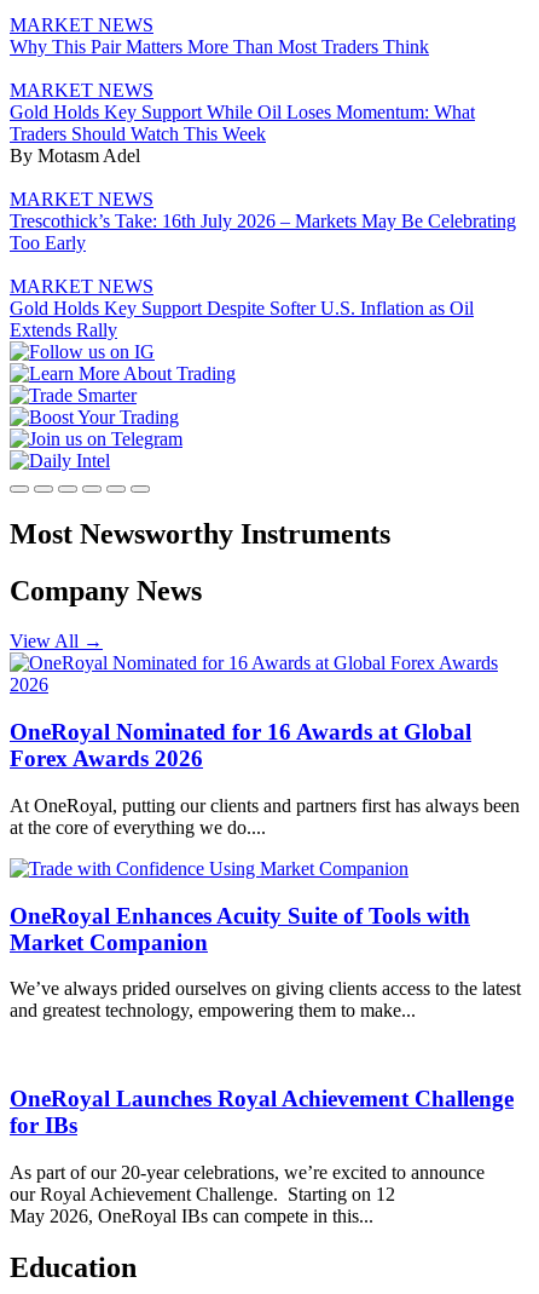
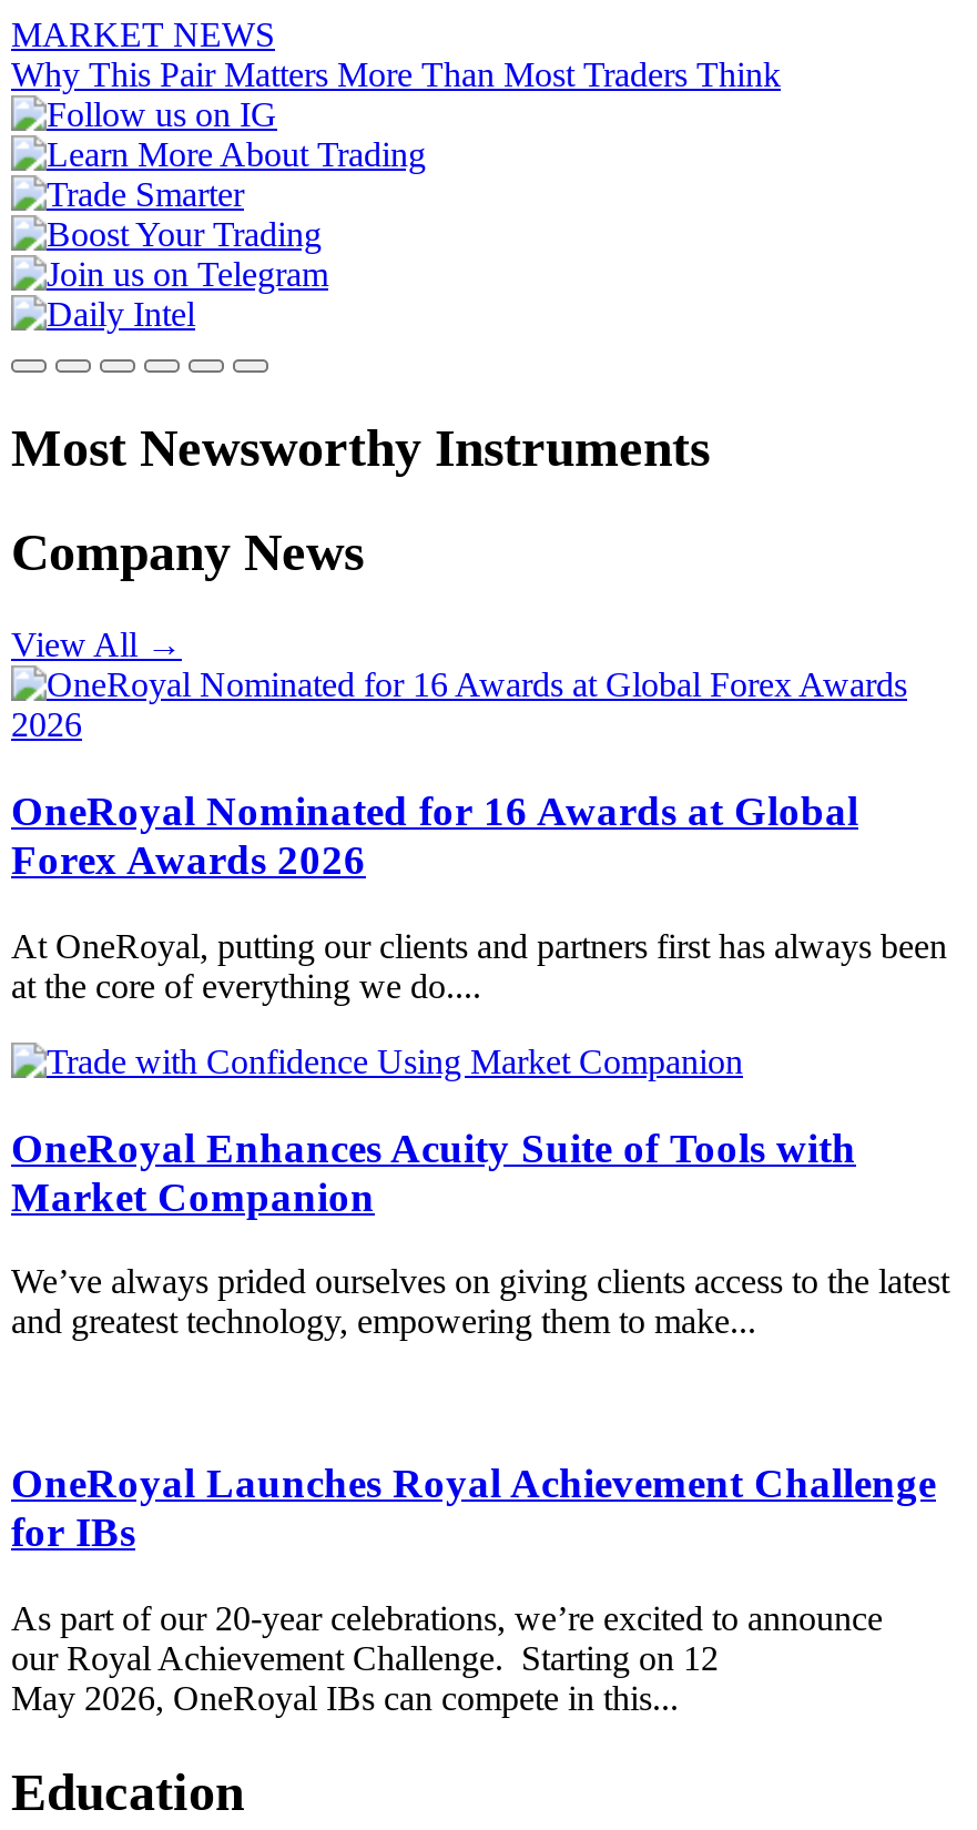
- MARKET NEWS
- Gold Holds Key Support While Oil Loses Momentum: What
- Traders Should Watch This Week
- By Motasm Adel
- MARKET NEWS
- Trescothick’s Take: 16th July 2026 – Markets May Be Celebrating
- Too Early
- MARKET NEWS
- Gold Holds Key Support Despite Softer U.S. Inflation as Oil
- Extends Rally
